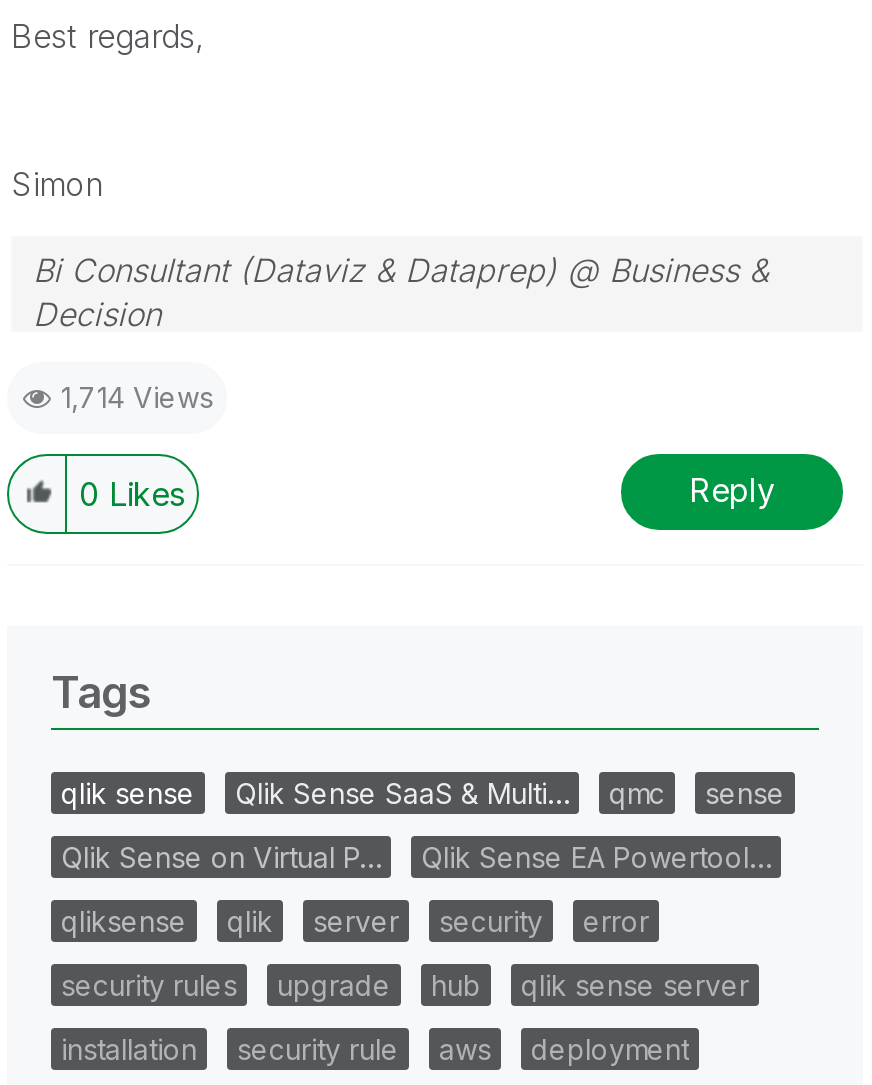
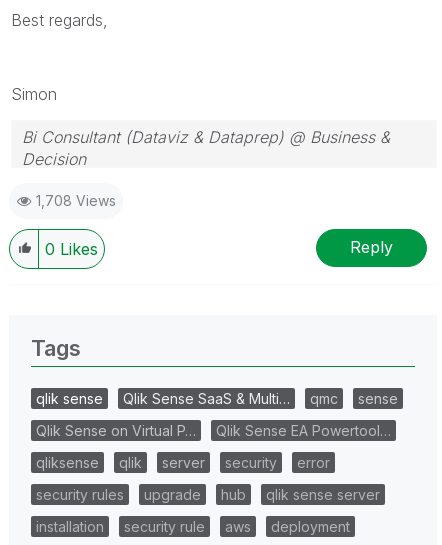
- 1,714 Views
+ 1,708 Views
